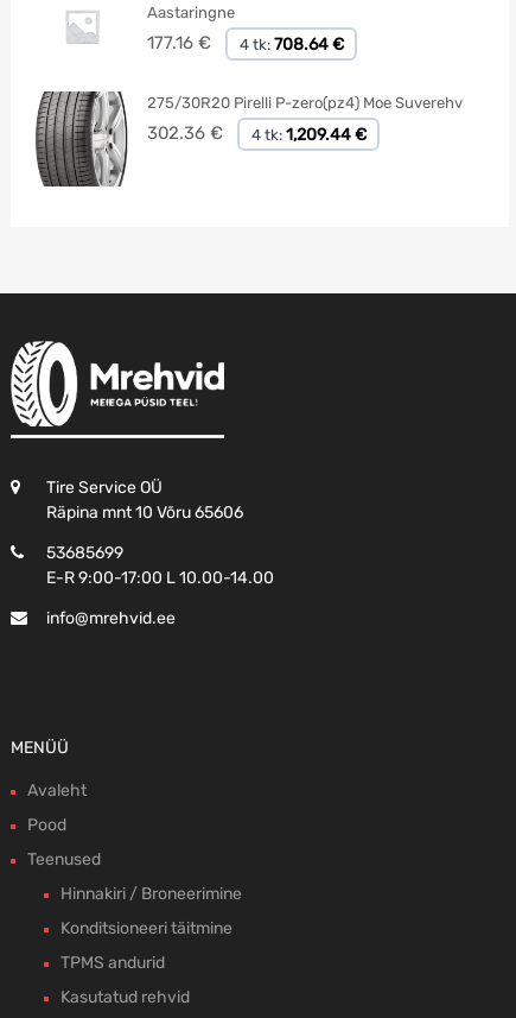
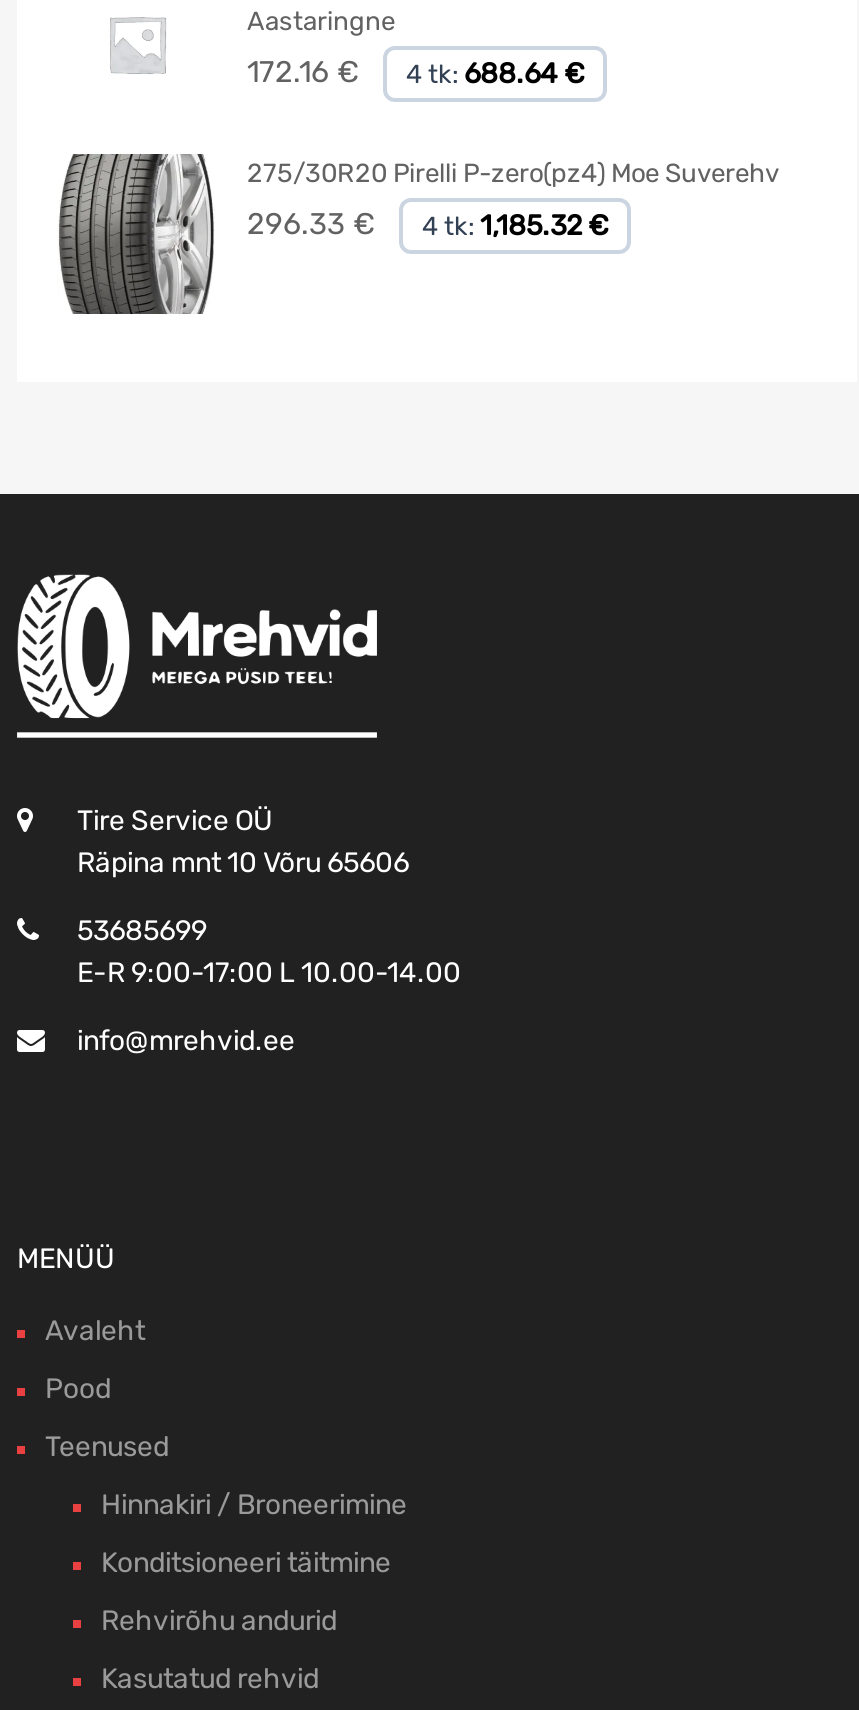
- 177.16 €
+ 172.16 €

- 4 tk: 708.64 €
+ 4 tk: 688.64 €

- 302.36 €
+ 296.33 €

- 4 tk: 1,209.44 €
+ 4 tk: 1,185.32 €

- TPMS andurid
+ Rehvirõhu andurid
